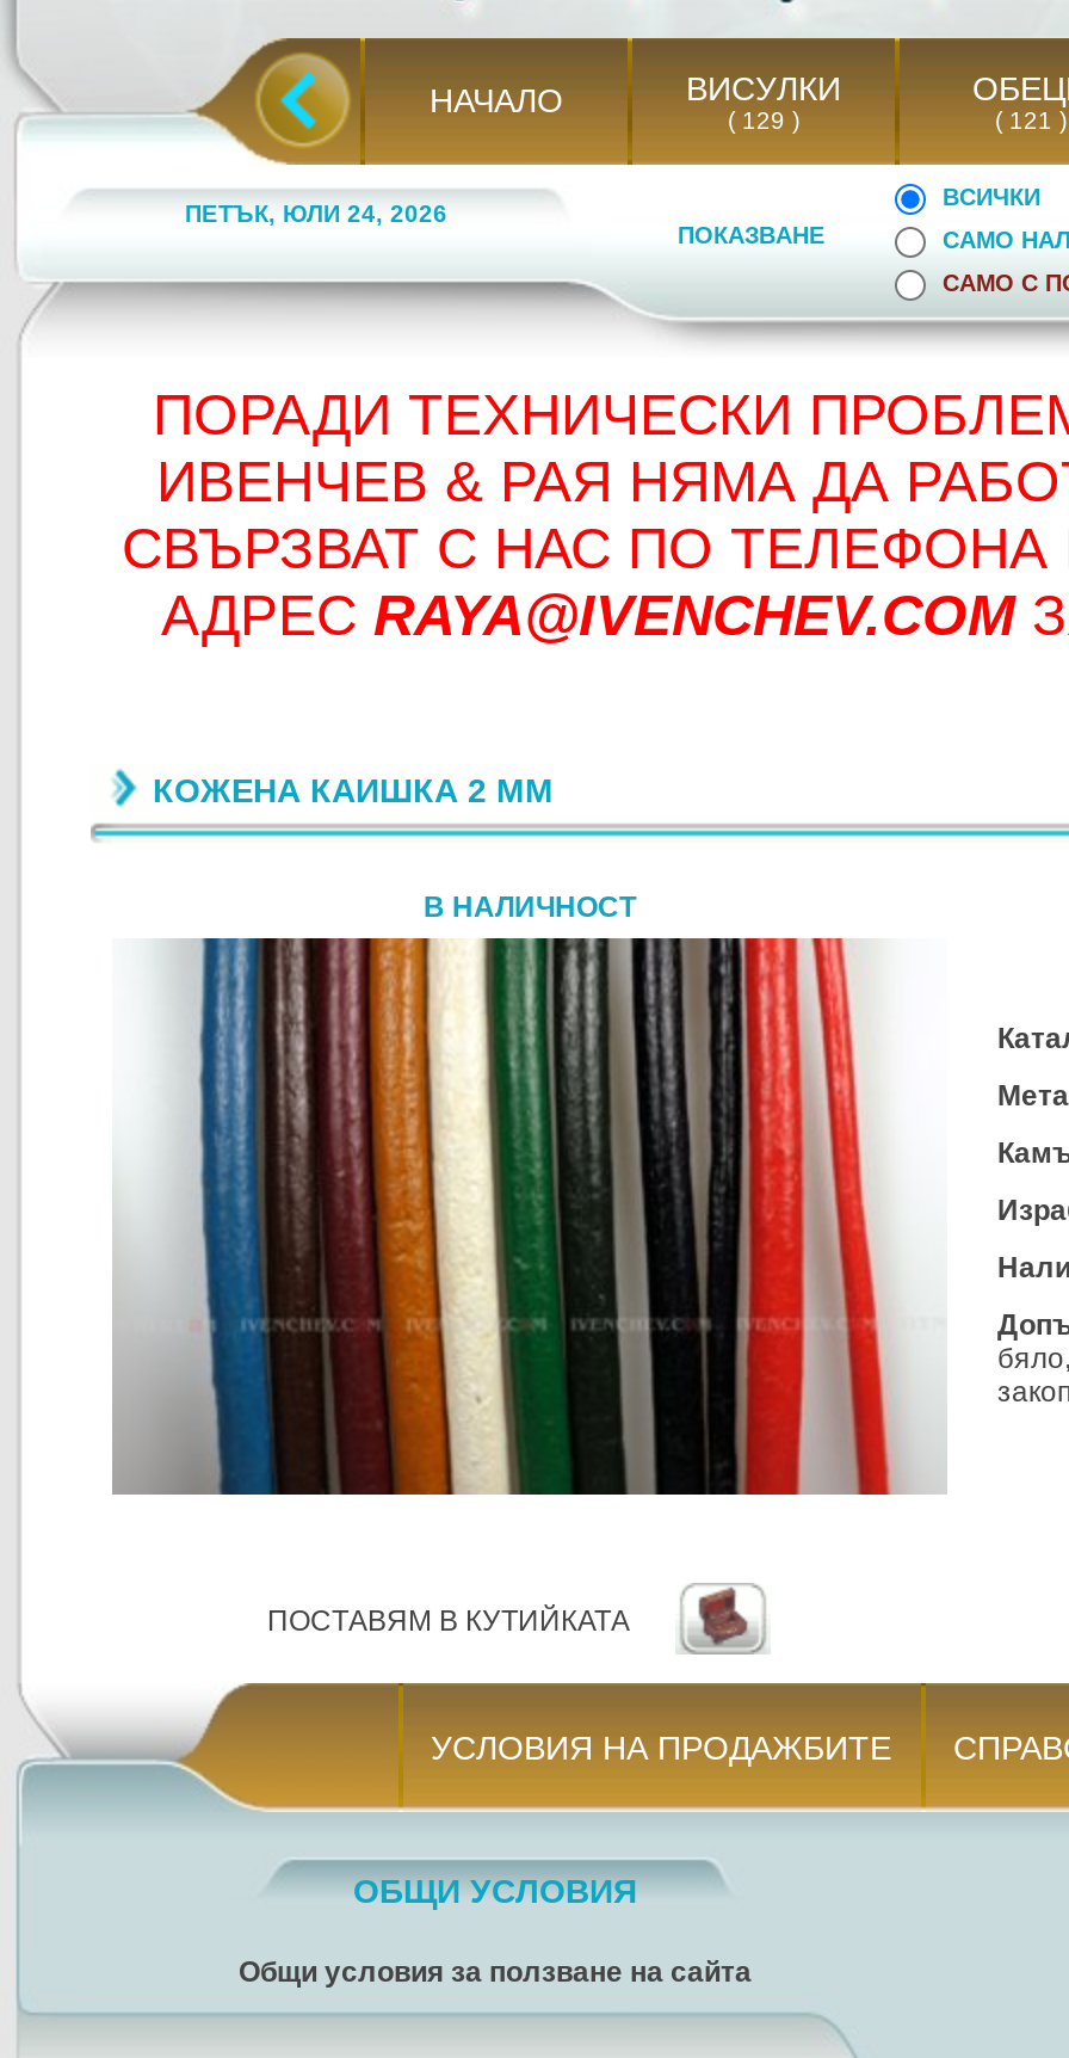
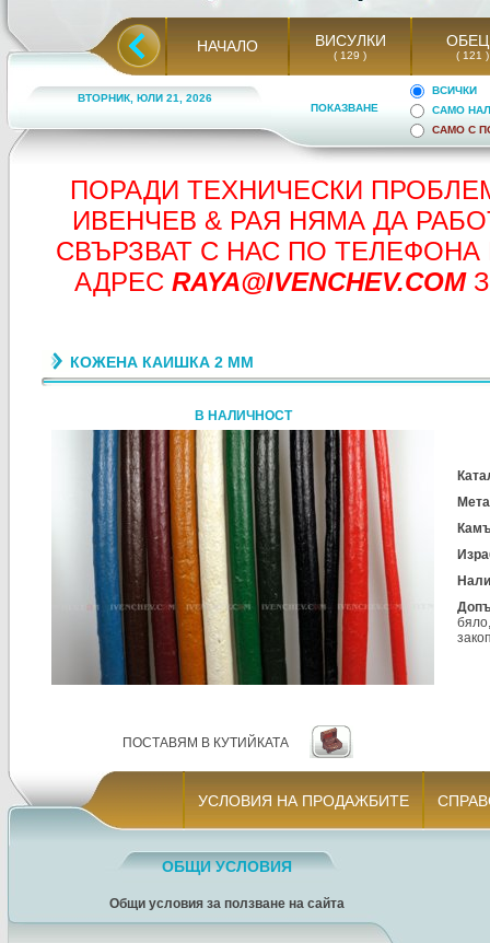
- ПЕТЪК, ЮЛИ 24, 2026
+ ВТОРНИК, ЮЛИ 21, 2026
